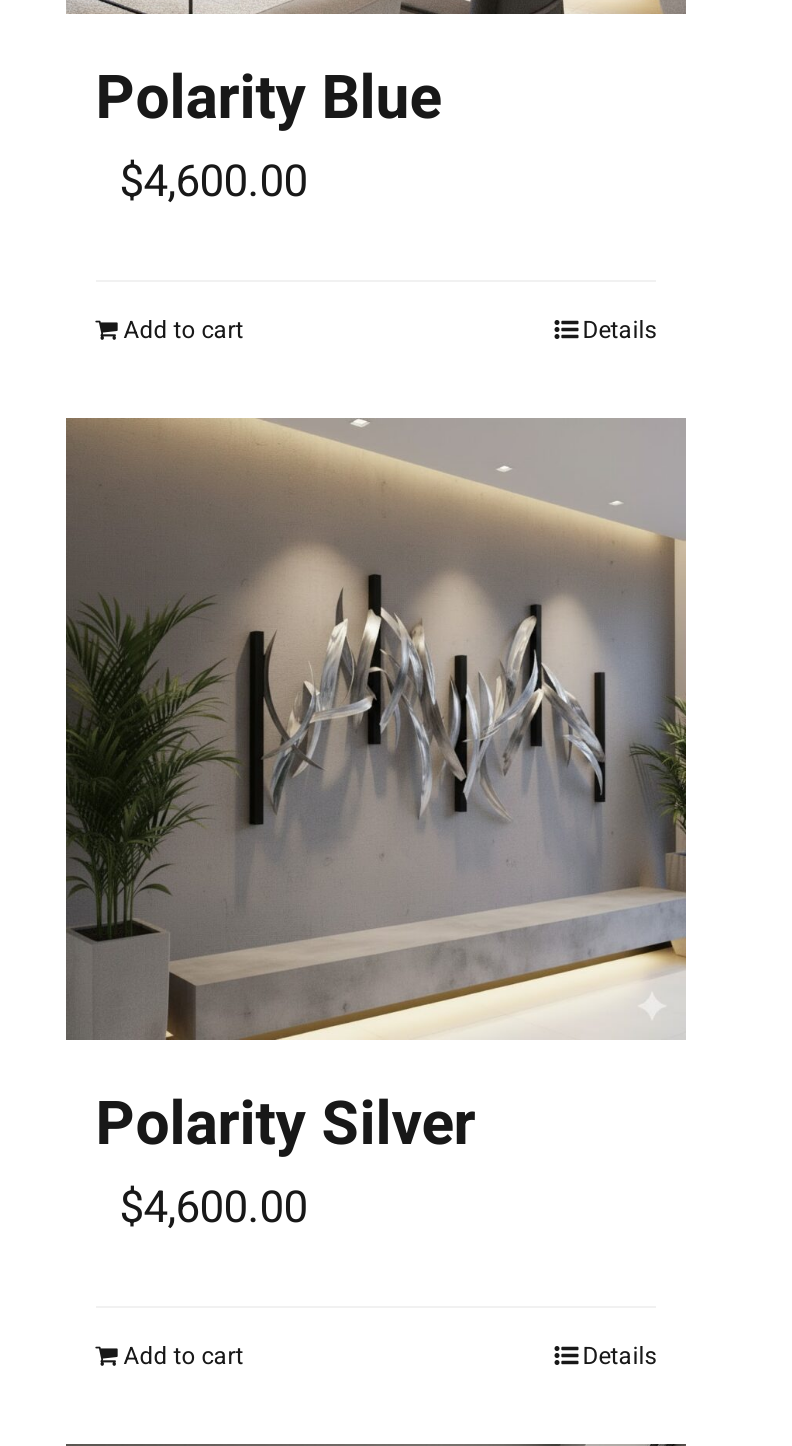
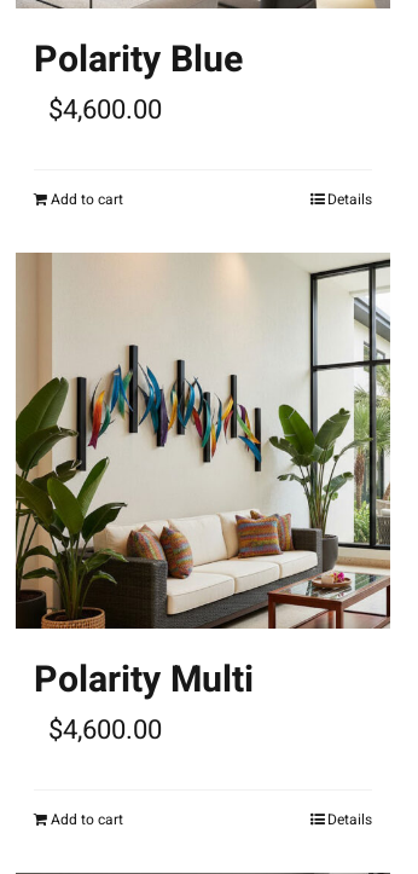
- [image]
- Polarity Silver
+ [image]
+ Polarity Multi
